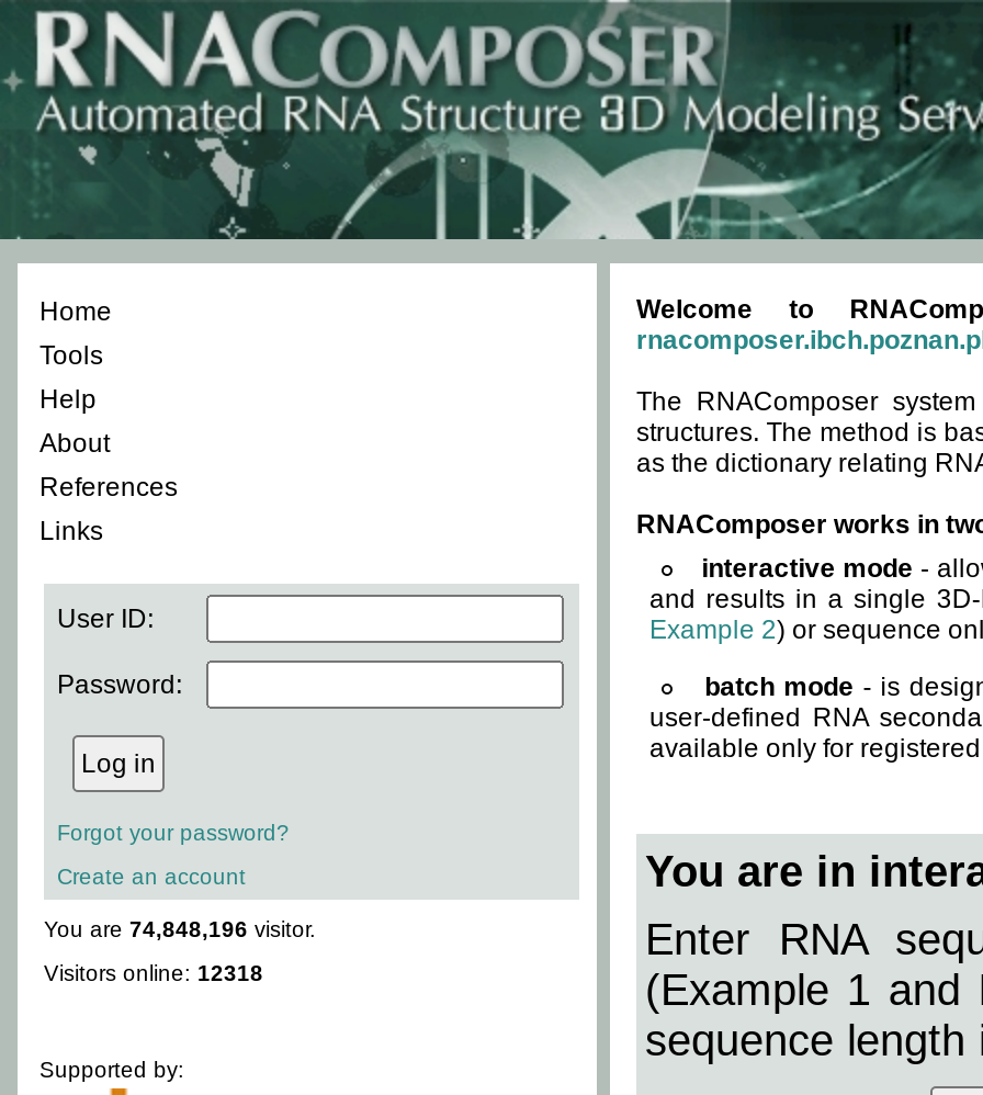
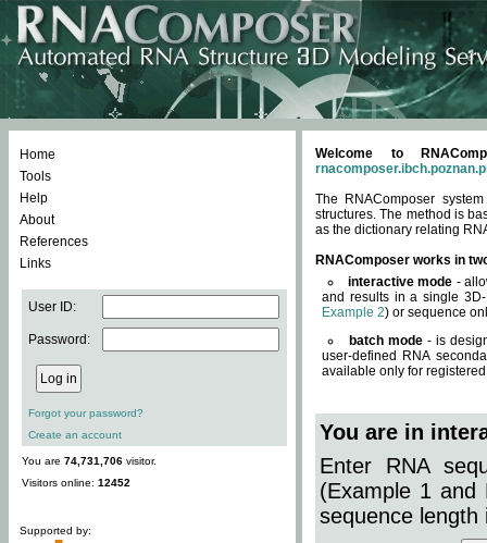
- You are 74,848,196 visitor.
+ You are 74,731,706 visitor.

- Visitors online: 12318
+ Visitors online: 12452
